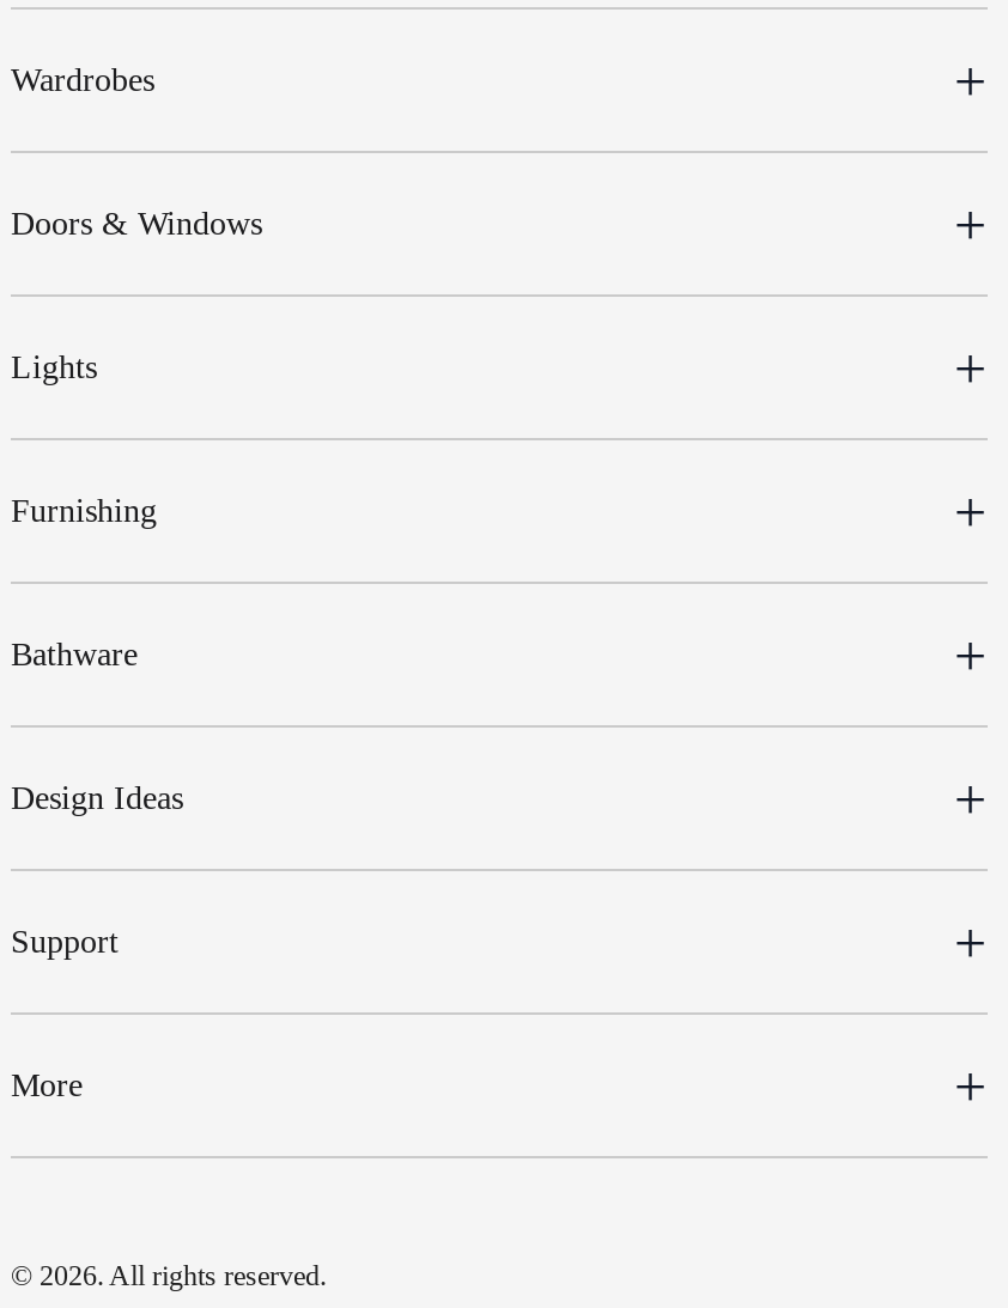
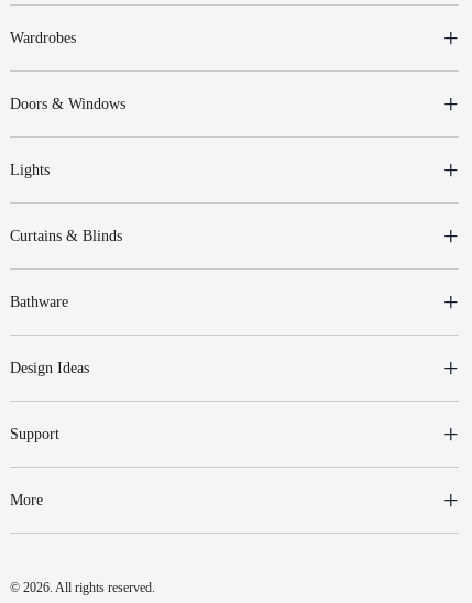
- Furnishing
+ Curtains & Blinds
